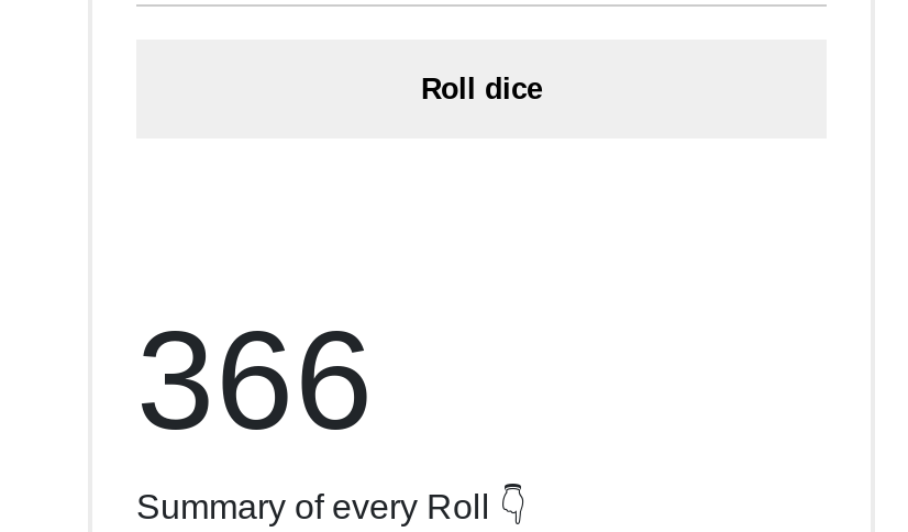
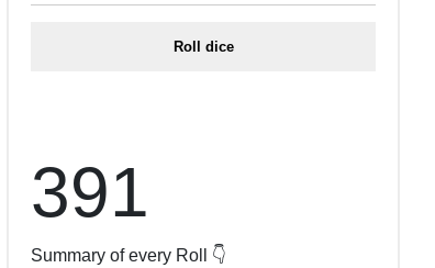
- 366
+ 391
